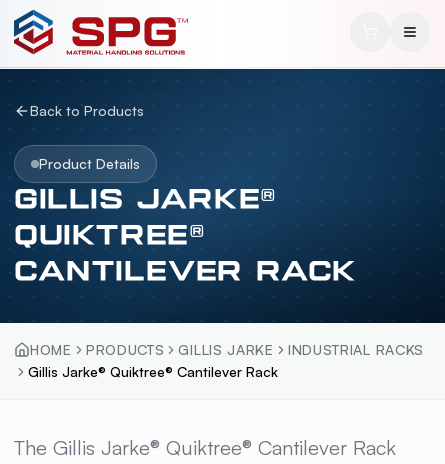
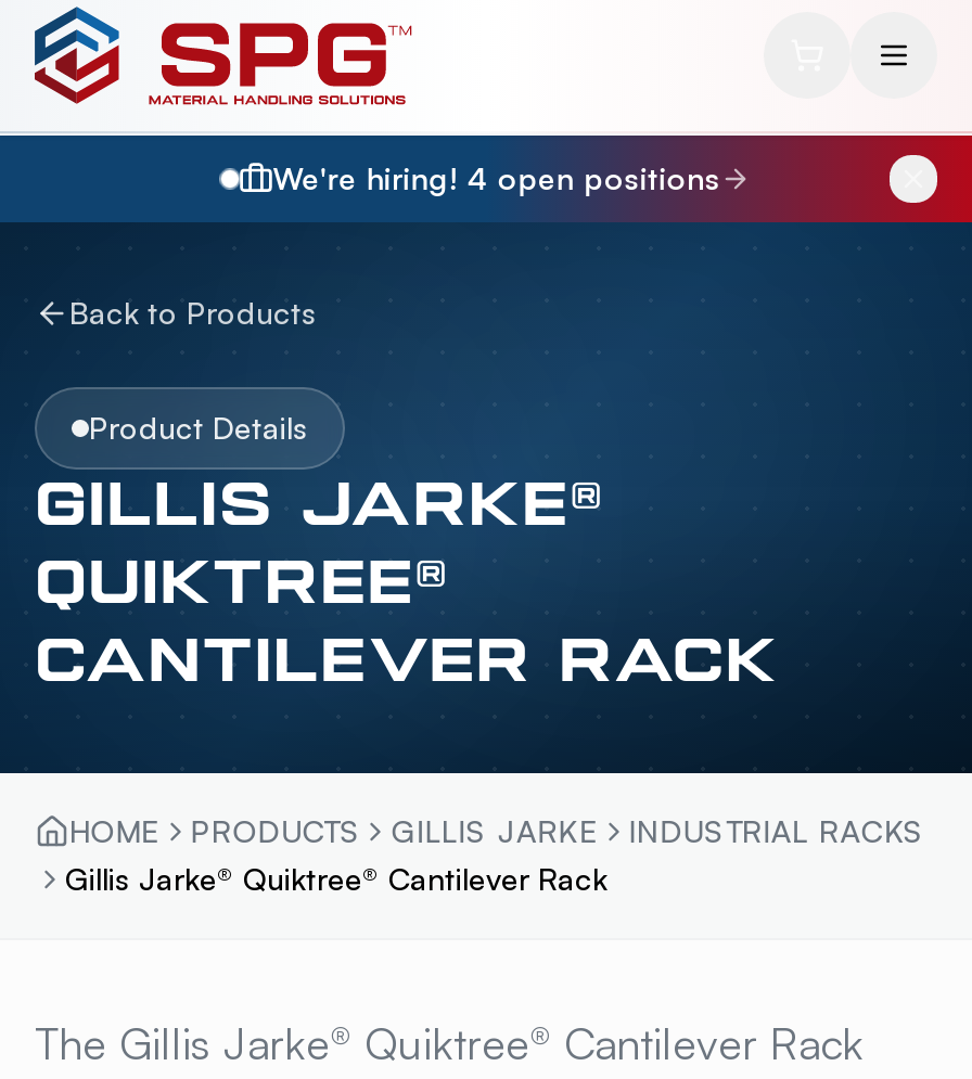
+ [image]

+ [image]
+ We're hiring! 4 open positions
